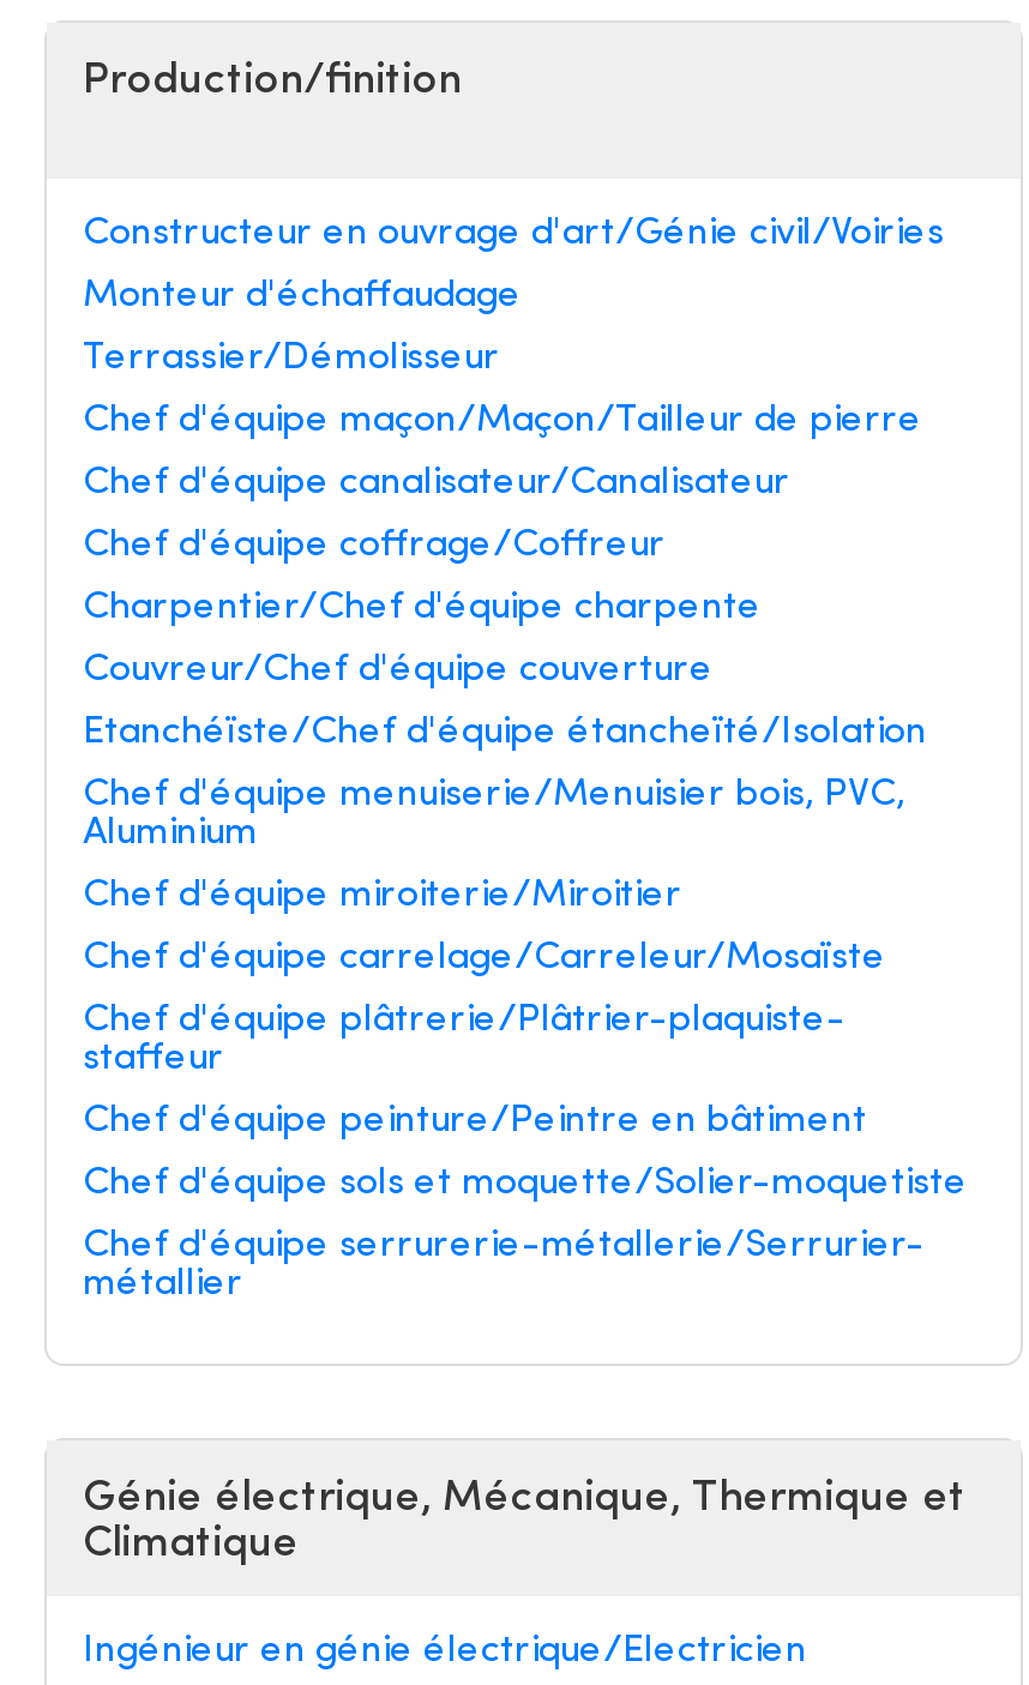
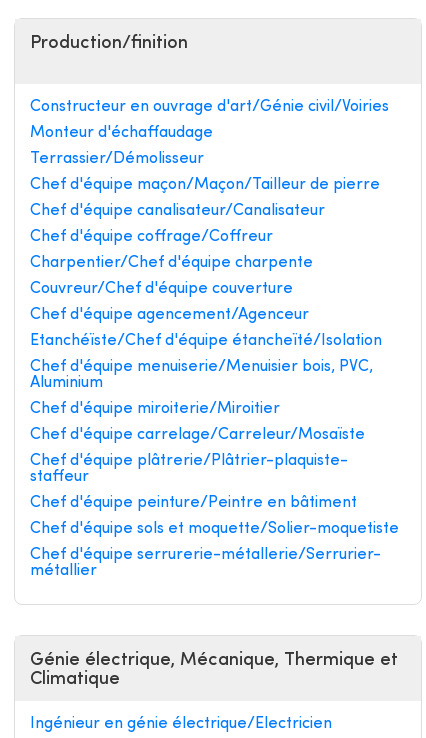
+ Chef d'équipe agencement/Agenceur
